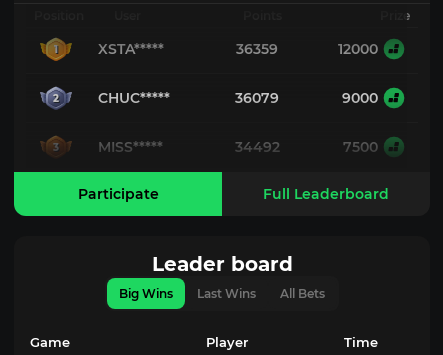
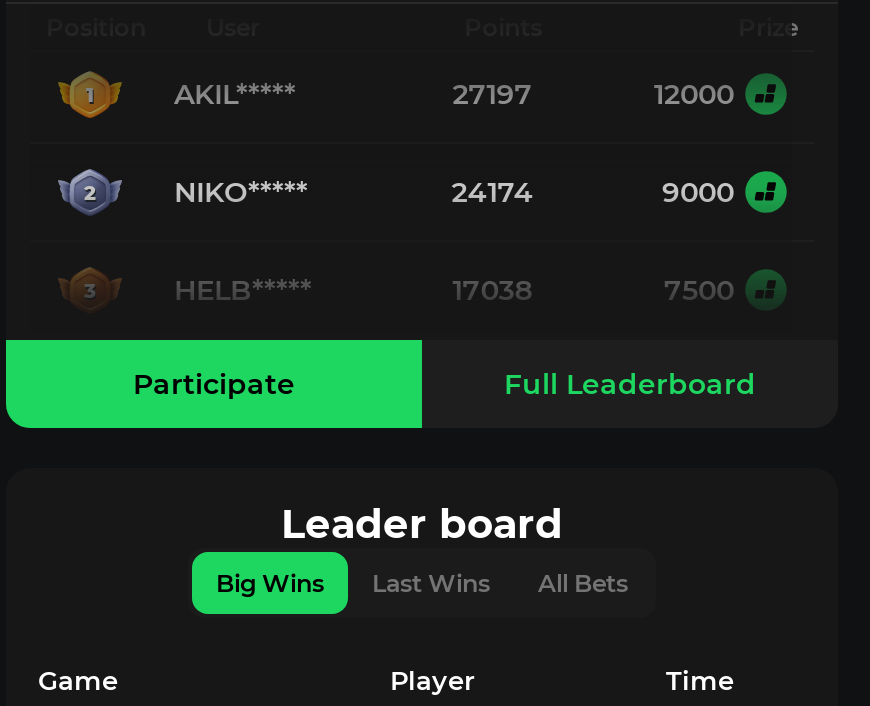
- XSTA*****
- 36359
+ AKIL*****
+ 27197

- CHUC*****
- 36079
+ NIKO*****
+ 24174

- MISS*****
- 34492
+ HELB*****
+ 17038
